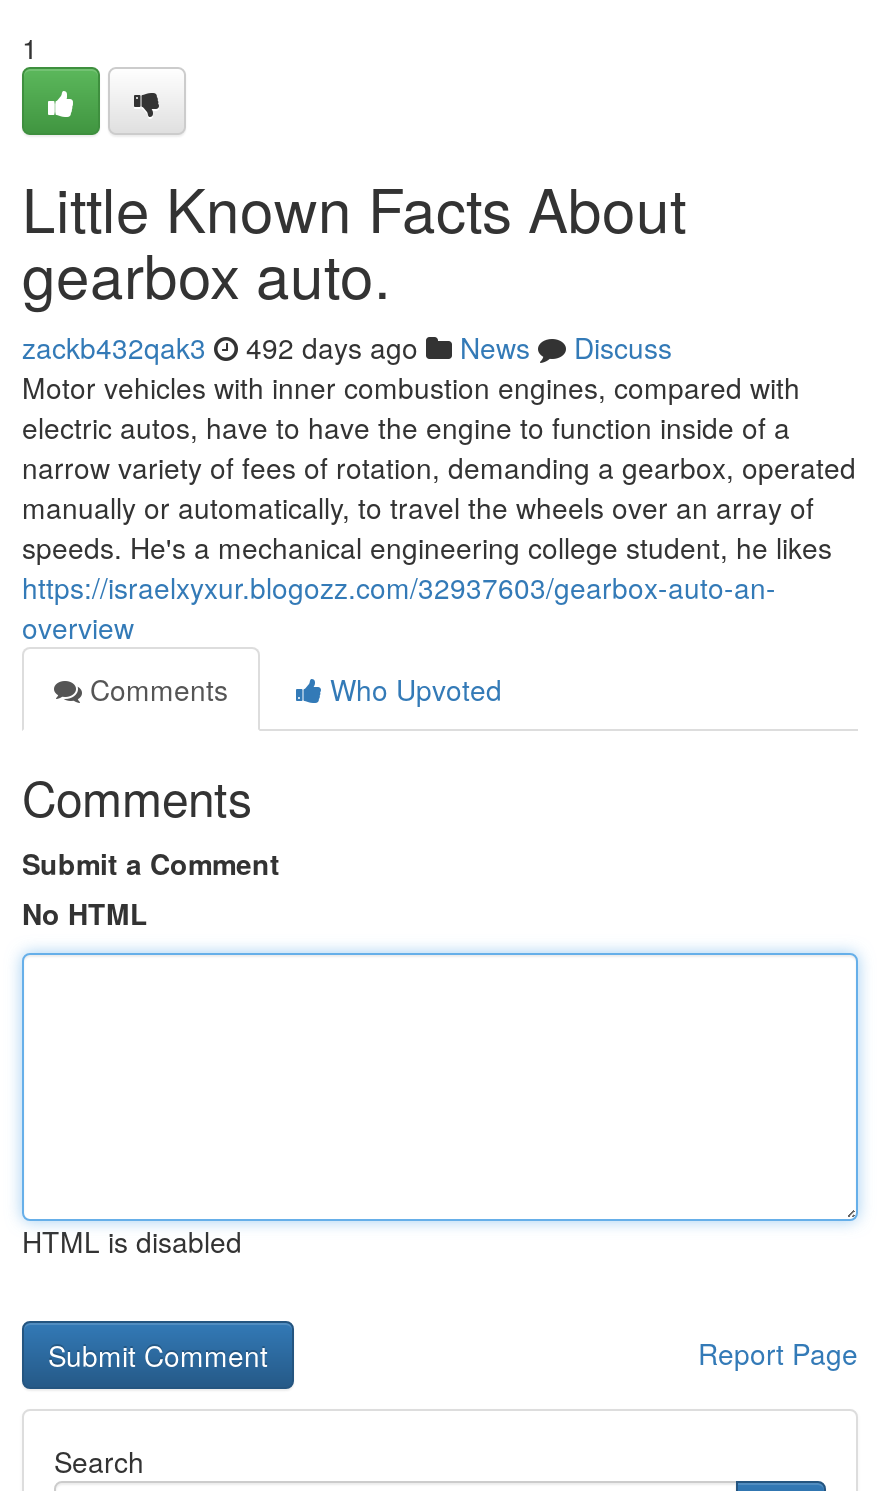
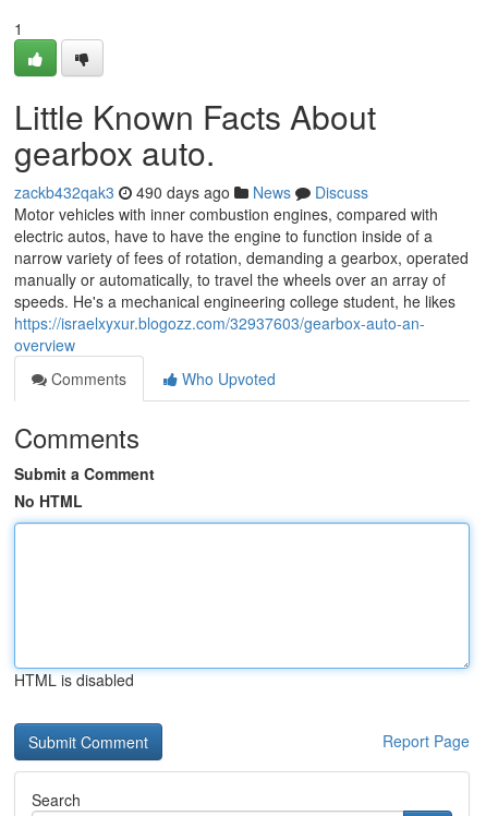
- zackb432qak3 492 days ago News Discuss
+ zackb432qak3 490 days ago News Discuss
